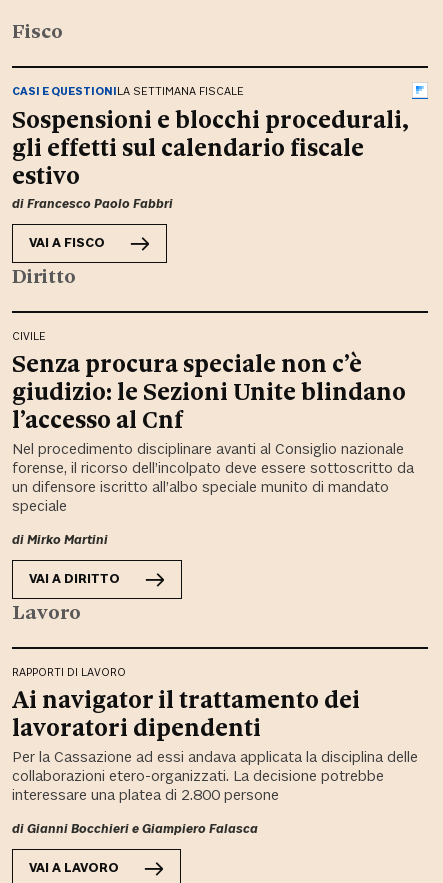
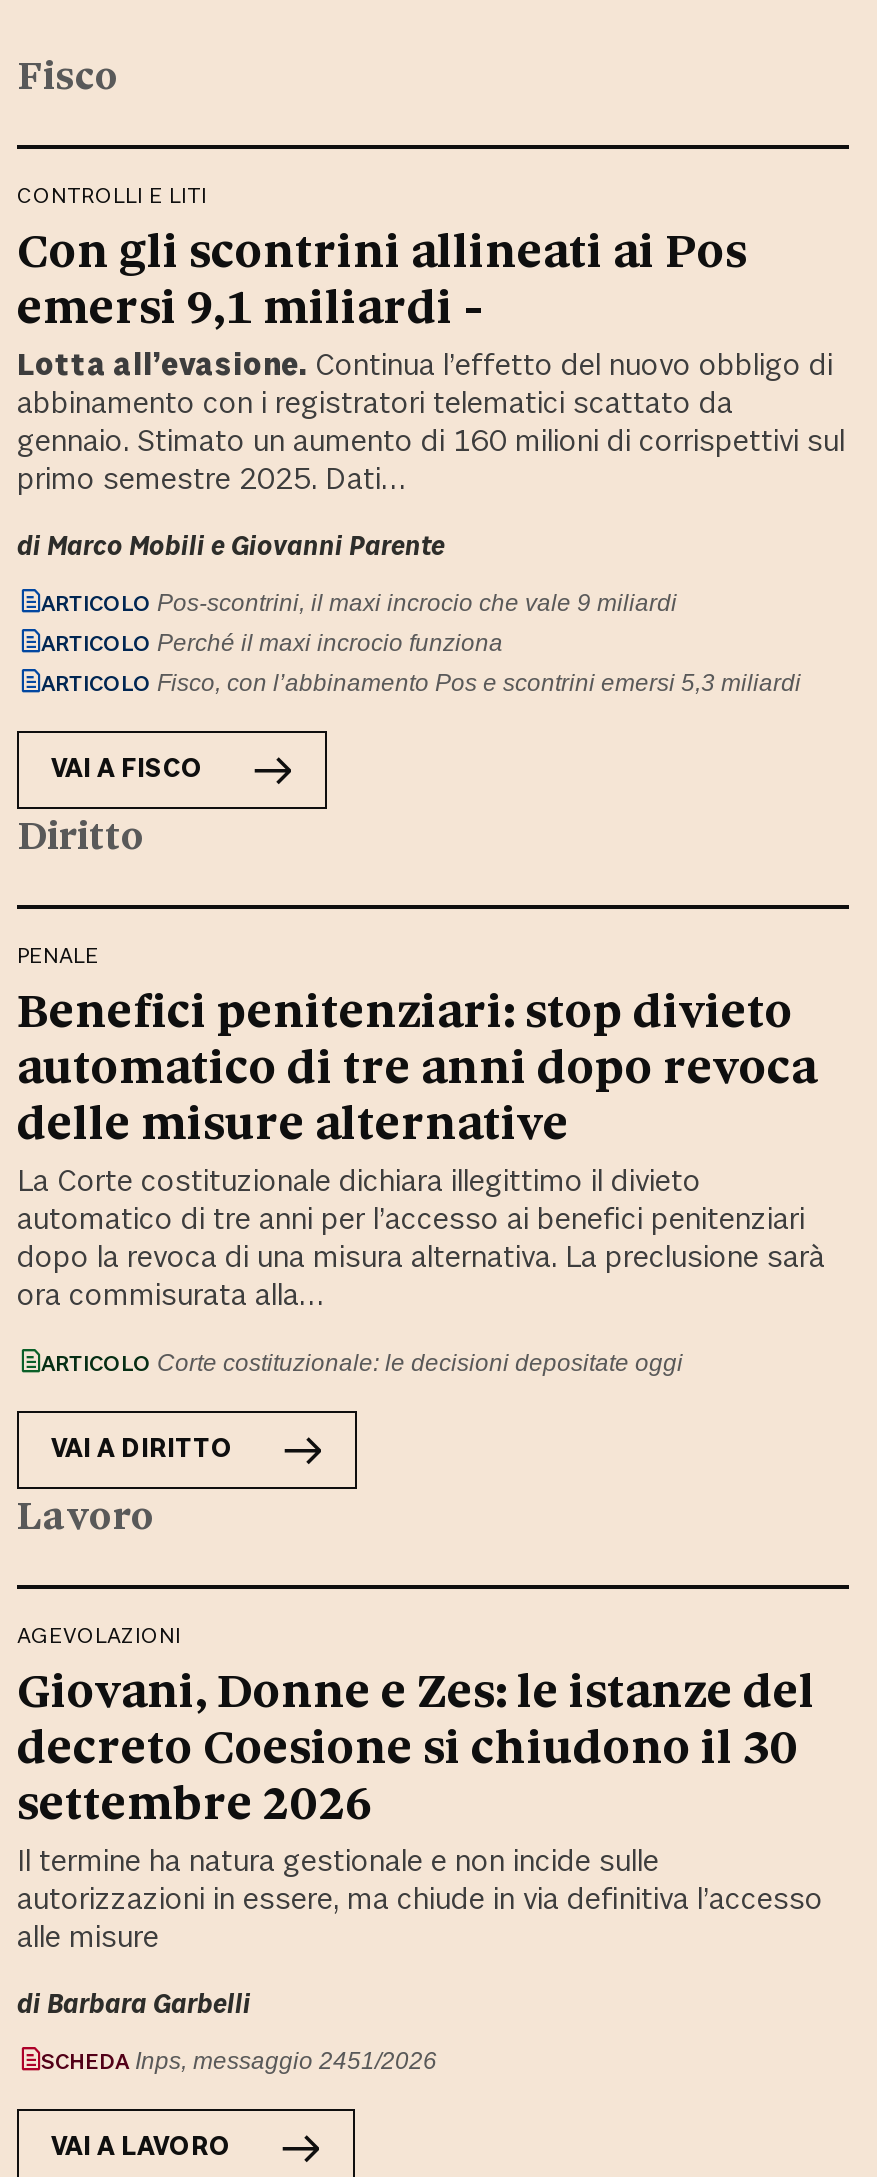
- CASI E QUESTIONILA SETTIMANA FISCALE
- Sospensioni e blocchi procedurali,
- gli effetti sul calendario fiscale
- estivo
- di Francesco Paolo Fabbri
+ CONTROLLI E LITI
+ Con gli scontrini allineati ai Pos
+ emersi 9,1 miliardi -
+ Lotta all’evasione. Continua l’effetto del nuovo obbligo di
+ abbinamento con i registratori telematici scattato da
+ gennaio. Stimato un aumento di 160 milioni di corrispettivi sul
+ primo semestre 2025. Dati…
+ di Marco Mobili e Giovanni Parente
+ ARTICOLO Pos-scontrini, il maxi incrocio che vale 9 miliardi
+ ARTICOLO Perché il maxi incrocio funziona
+ ARTICOLO Fisco, con l’abbinamento Pos e scontrini emersi 5,3 miliardi

- CIVILE
- Senza procura speciale non c’è
- giudizio: le Sezioni Unite blindano
- l’accesso al Cnf
- Nel procedimento disciplinare avanti al Consiglio nazionale
- forense, il ricorso dell’incolpato deve essere sottoscritto da
- un difensore iscritto all’albo speciale munito di mandato
- speciale
+ PENALE
+ Benefici penitenziari: stop divieto
+ automatico di tre anni dopo revoca
+ delle misure alternative
+ La Corte costituzionale dichiara illegittimo il divieto
+ automatico di tre anni per l’accesso ai benefici penitenziari
+ dopo la revoca di una misura alternativa. La preclusione sarà
+ ora commisurata alla…

- di Mirko Martini
+ ARTICOLO Corte costituzionale: le decisioni depositate oggi

- RAPPORTI DI LAVORO
- Ai navigator il trattamento dei
- lavoratori dipendenti
- Per la Cassazione ad essi andava applicata la disciplina delle
- collaborazioni etero-organizzati. La decisione potrebbe
- interessare una platea di 2.800 persone
- di Gianni Bocchieri e Giampiero Falasca
+ AGEVOLAZIONI
+ Giovani, Donne e Zes: le istanze del
+ decreto Coesione si chiudono il 30
+ settembre 2026
+ Il termine ha natura gestionale e non incide sulle
+ autorizzazioni in essere, ma chiude in via definitiva l’accesso
+ alle misure
+ di Barbara Garbelli
+ SCHEDA Inps, messaggio 2451/2026
